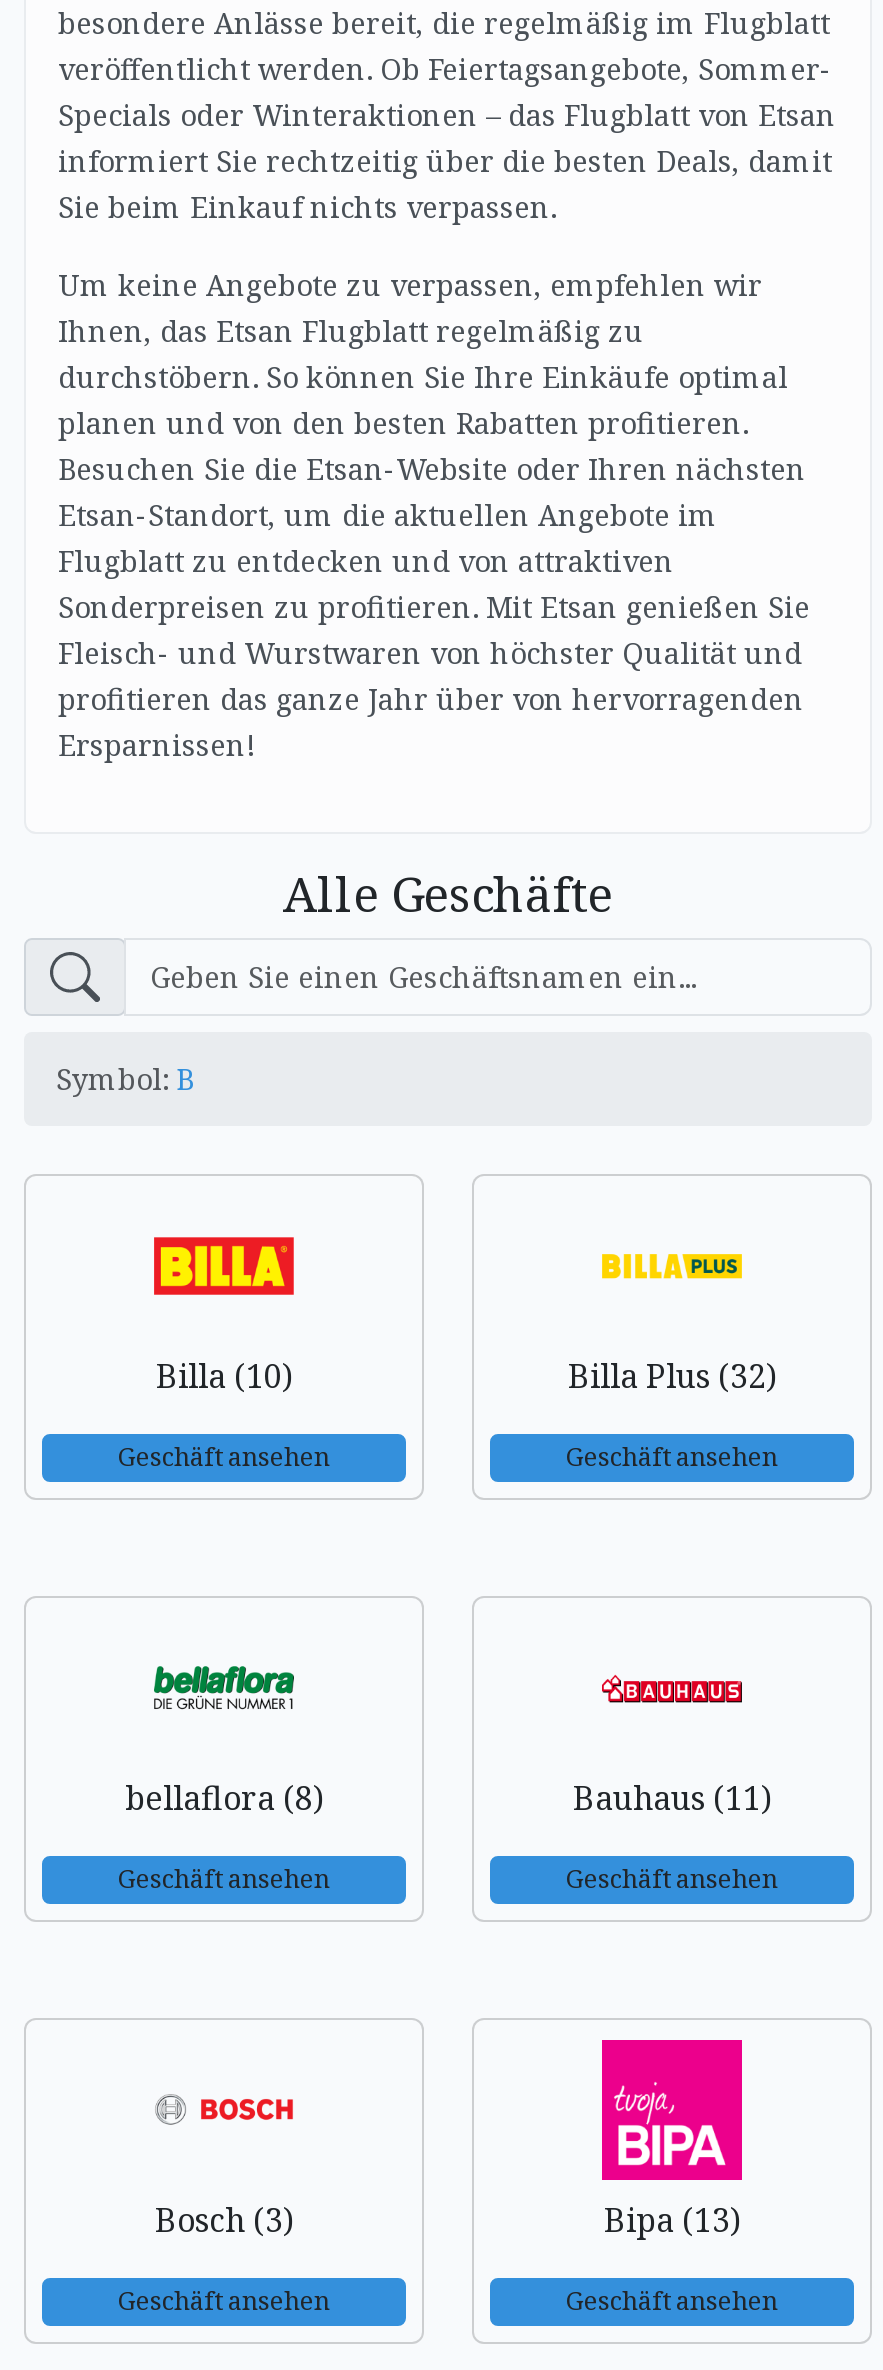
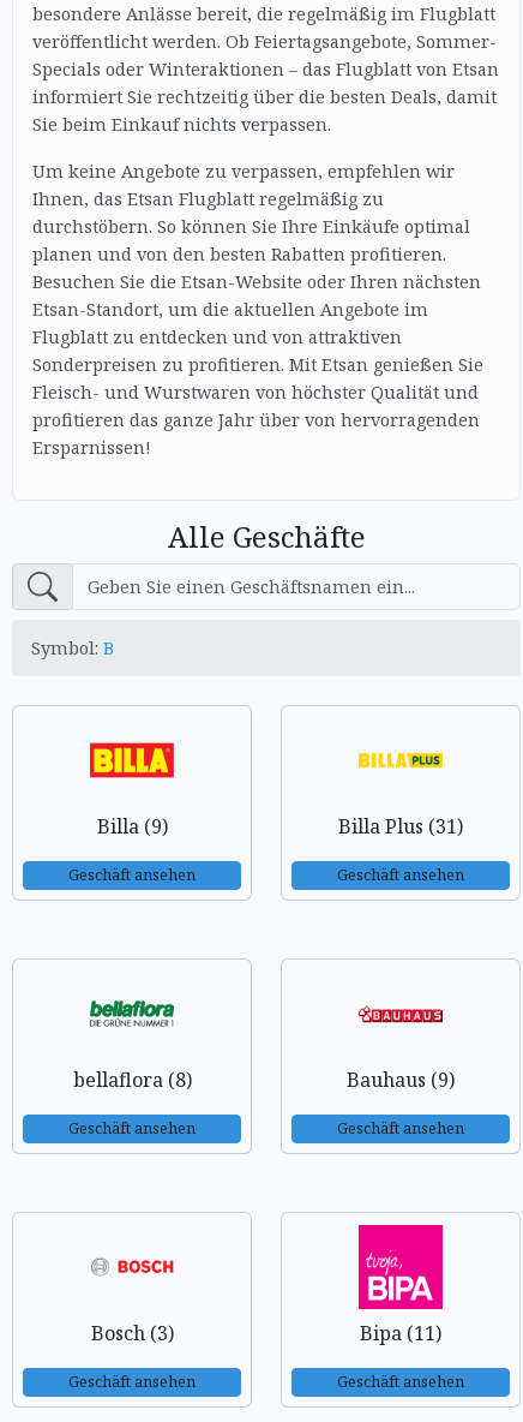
- Billa (10)
+ Billa (9)

- Billa Plus (32)
+ Billa Plus (31)

- Bauhaus (11)
+ Bauhaus (9)

- Bipa (13)
+ Bipa (11)
